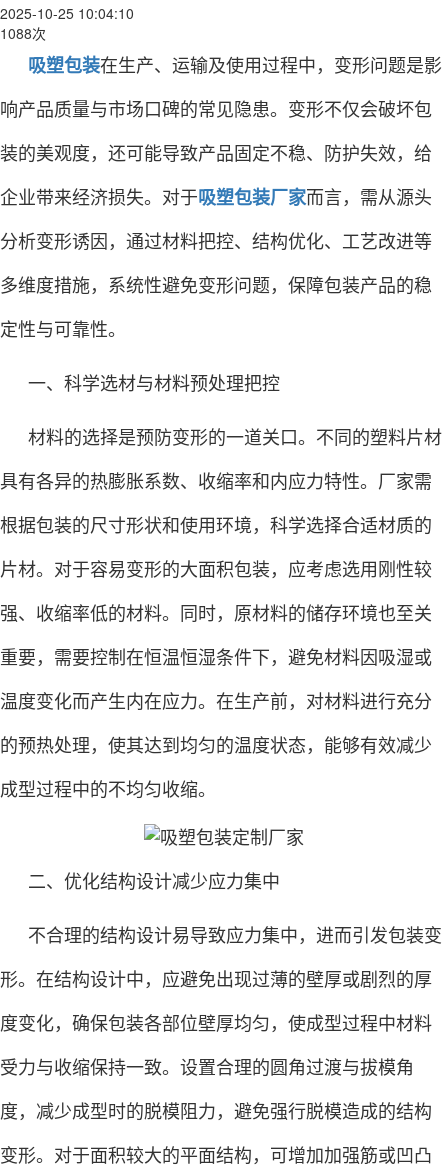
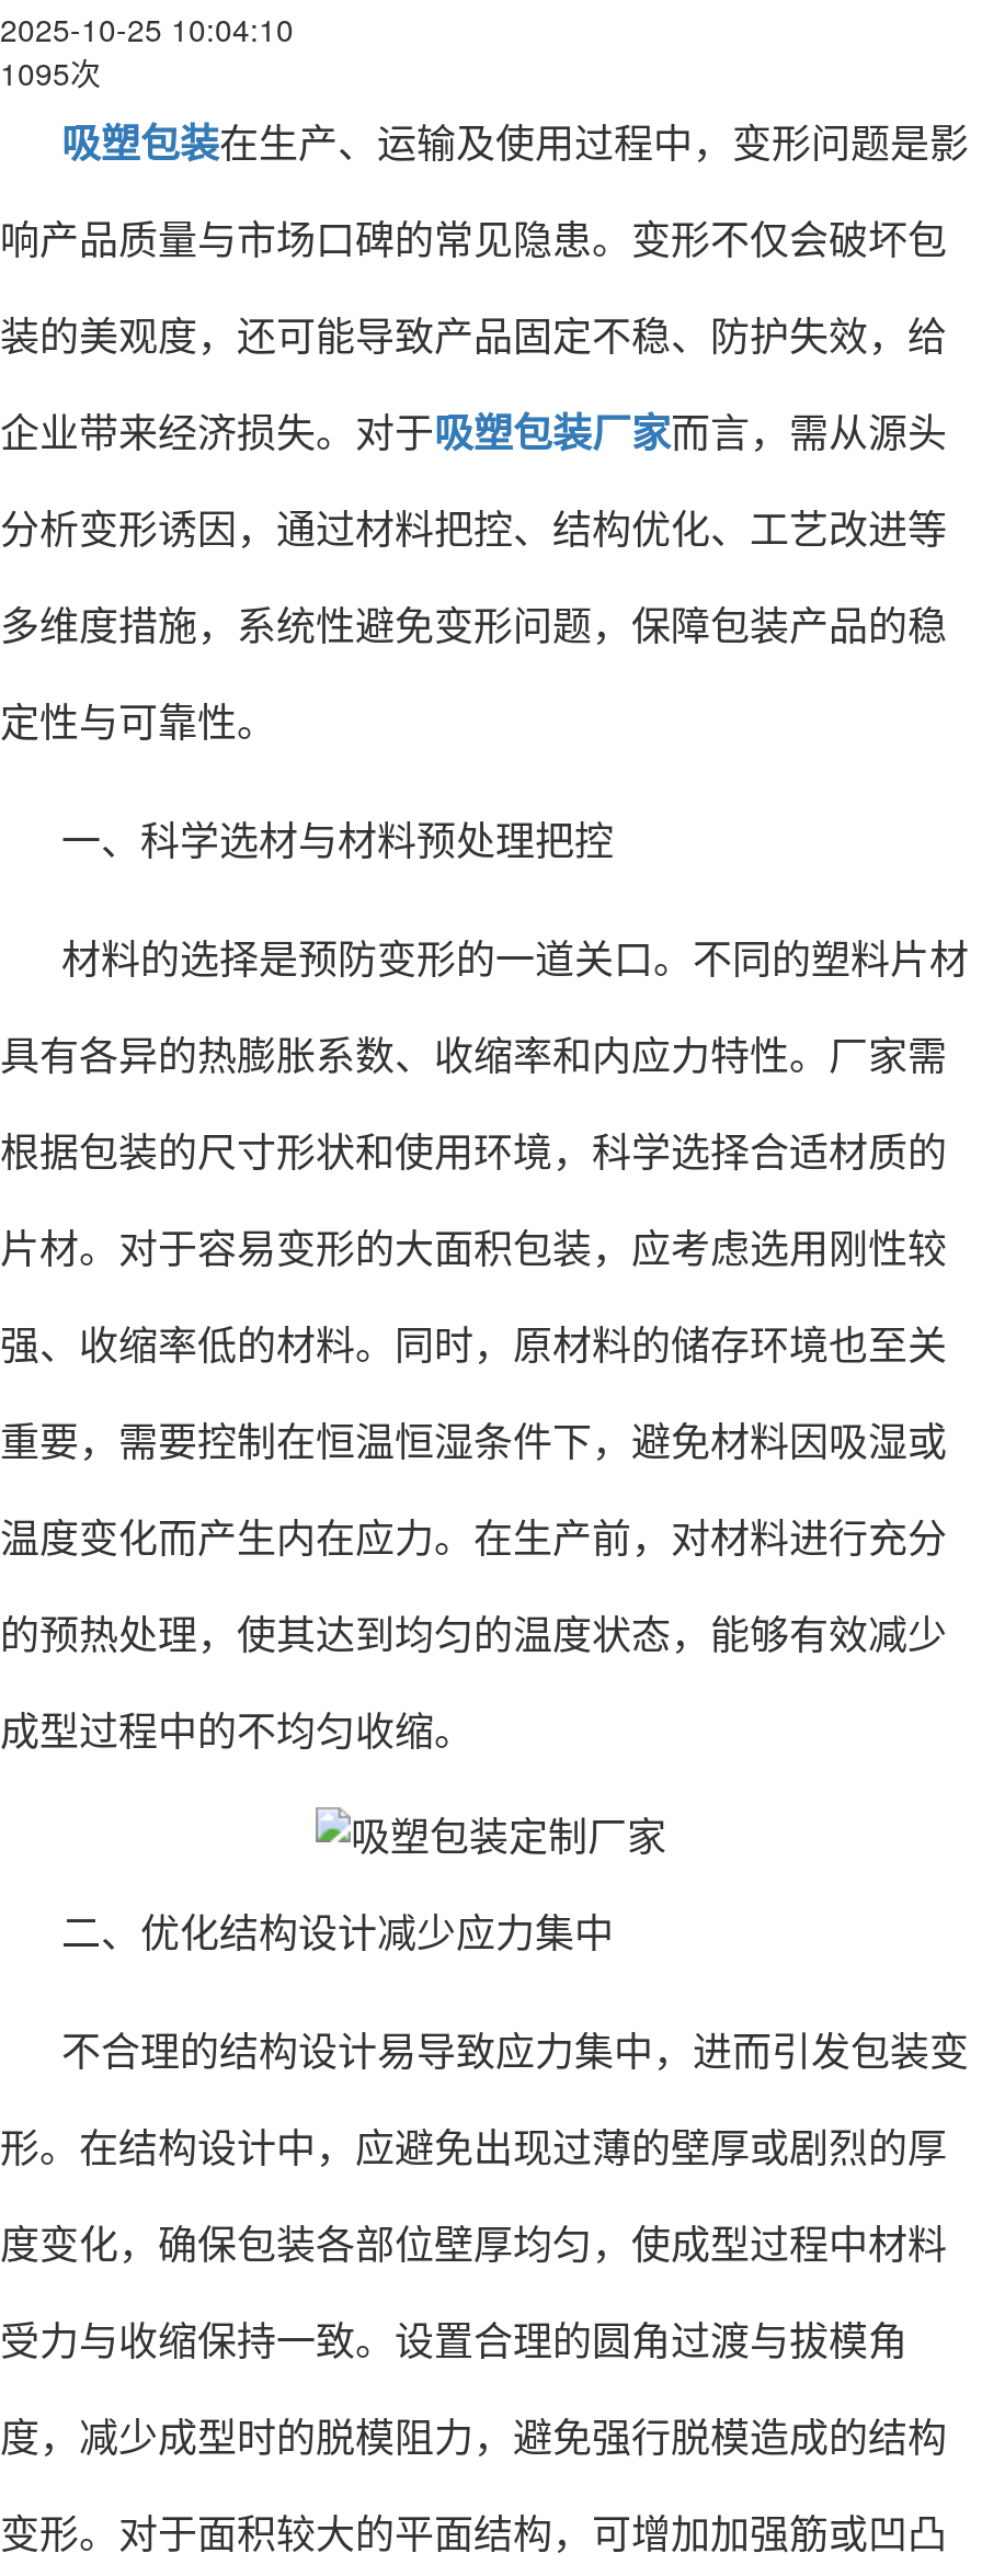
- 1088次
+ 1095次
